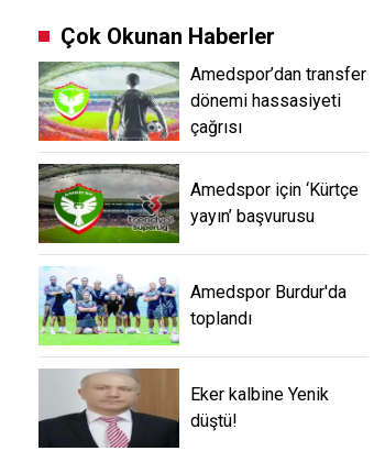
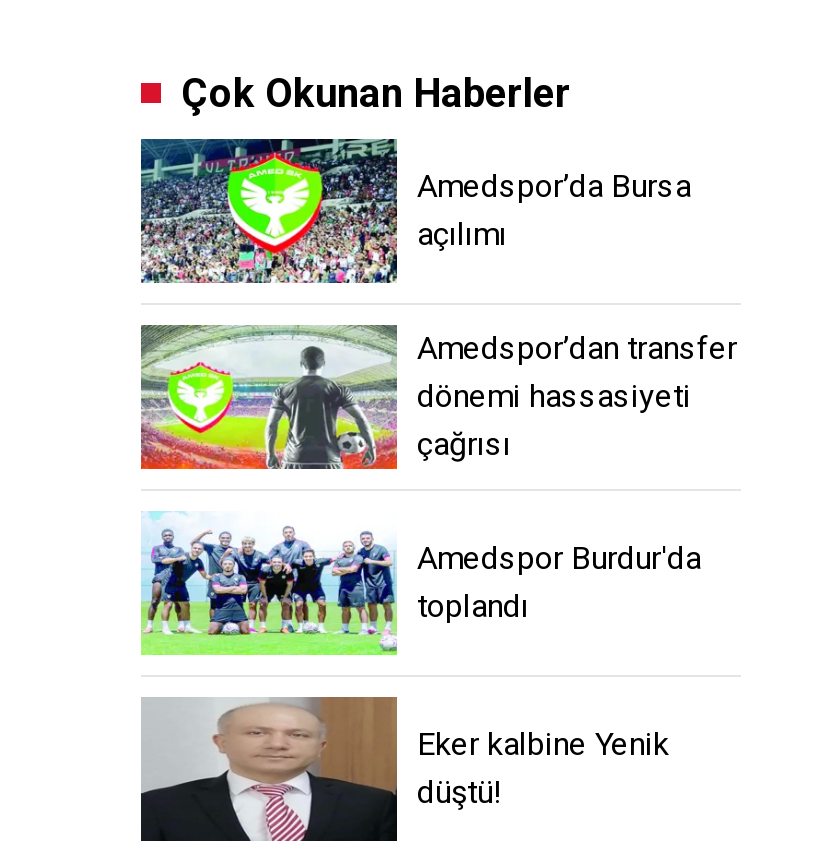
+ [image]
+ Amedspor’da Bursa
+ açılımı

moved down: [image] | Amedspor’dan transfer | dönemi hassasiyeti | çağrısı

- [image]
- Amedspor için ‘Kürtçe
- yayın’ başvurusu
